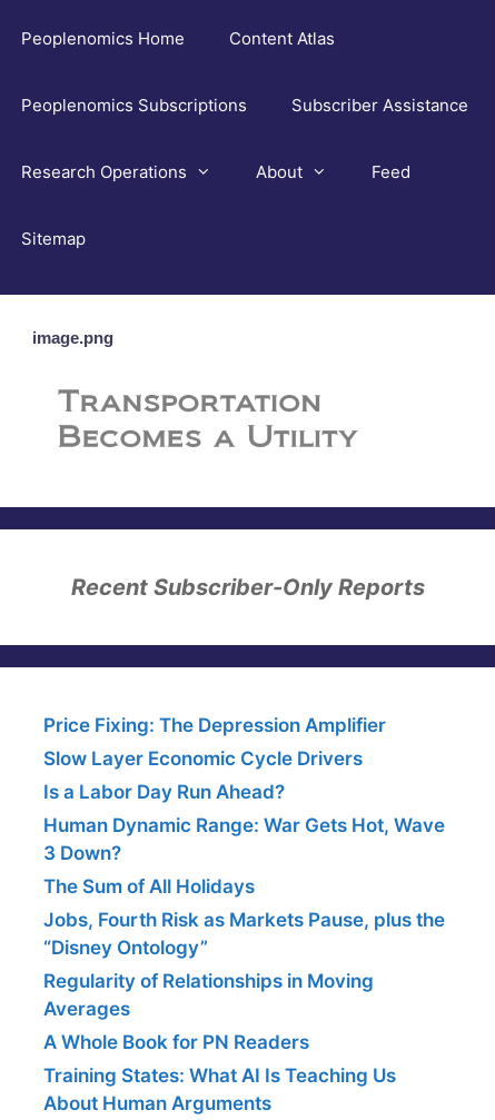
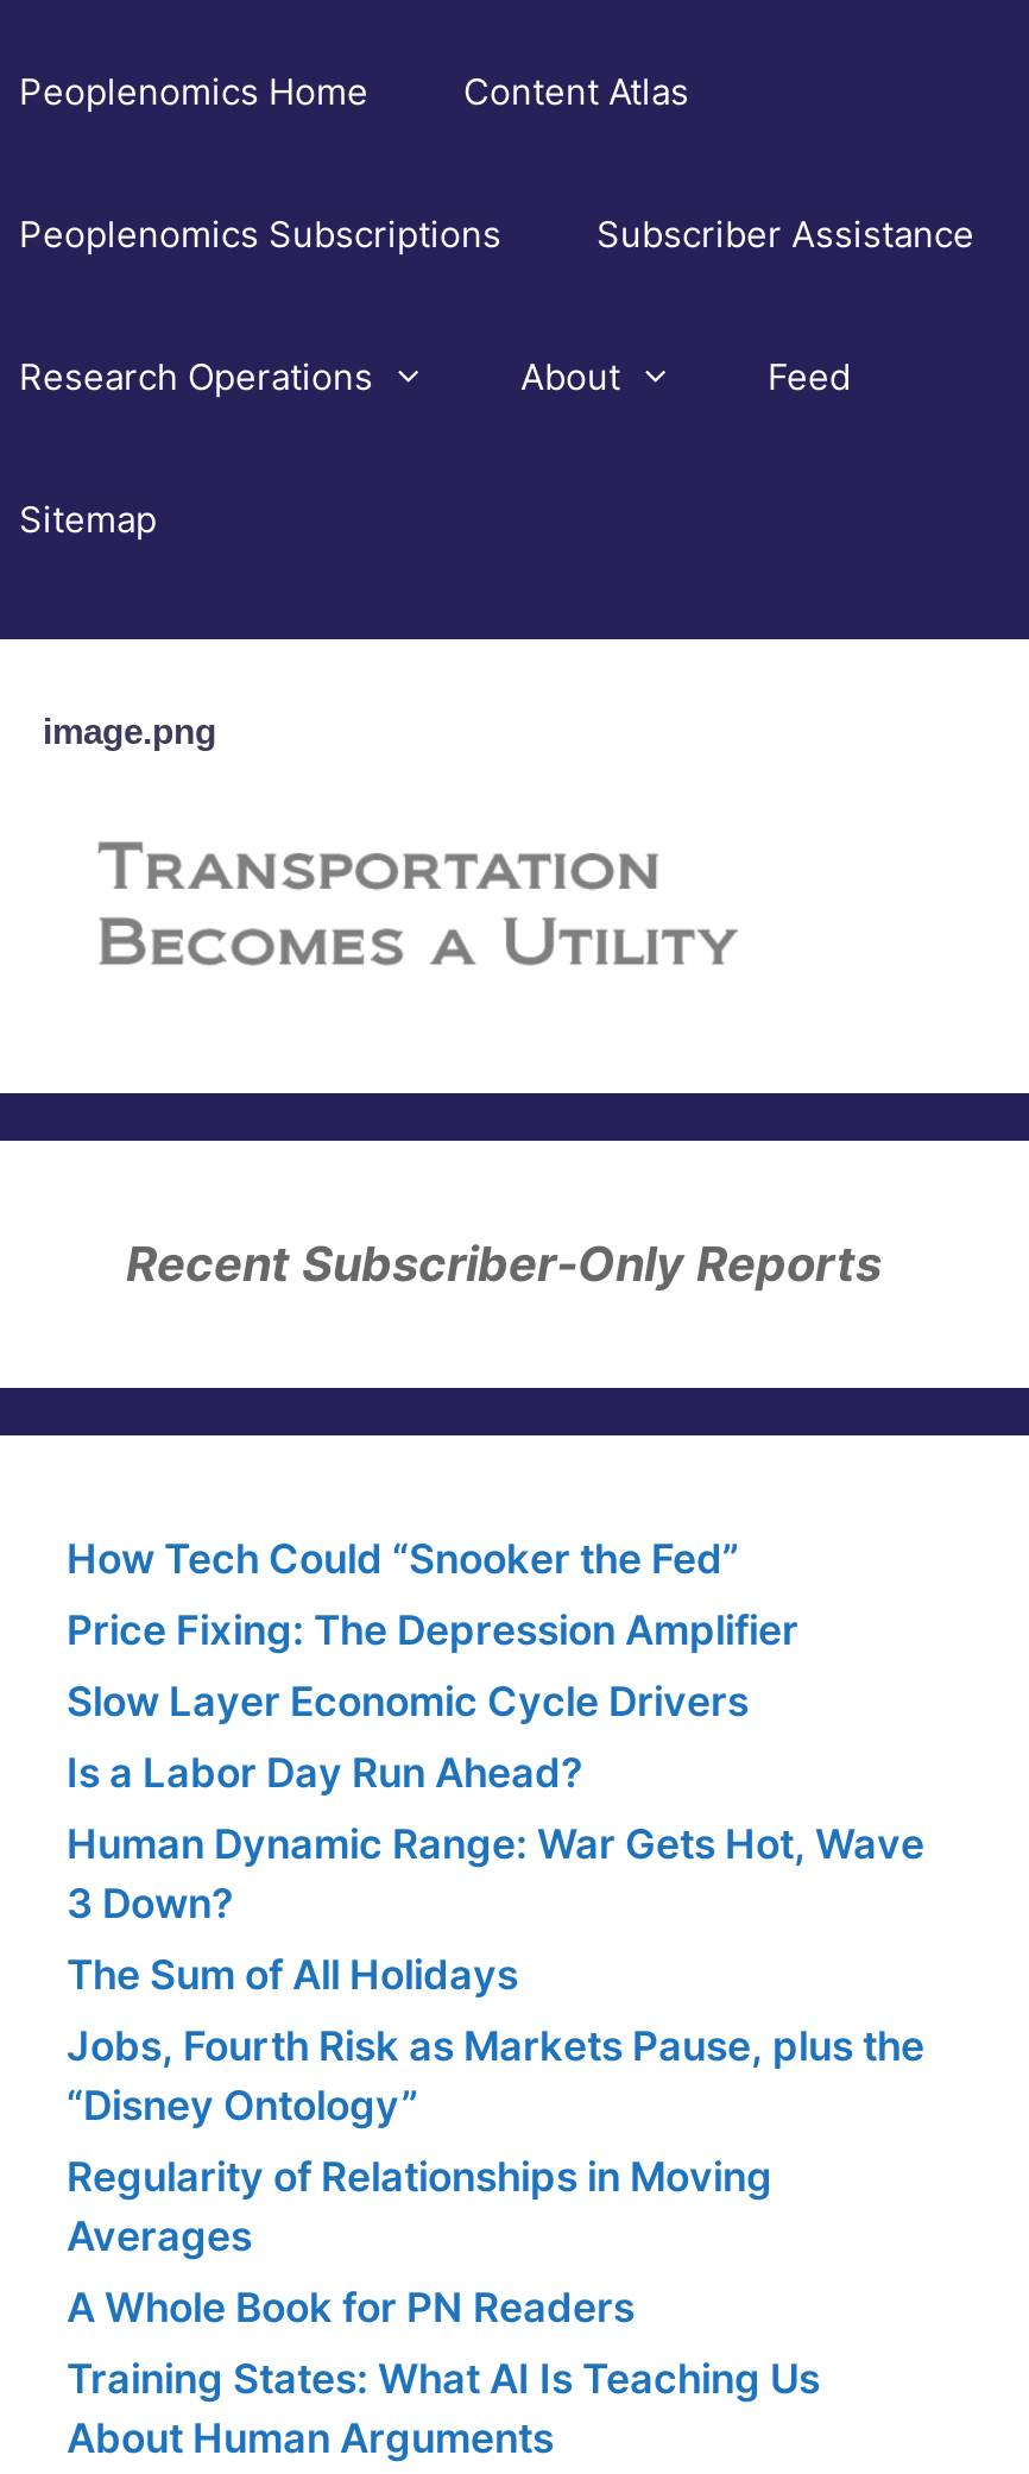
+ How Tech Could “Snooker the Fed”
